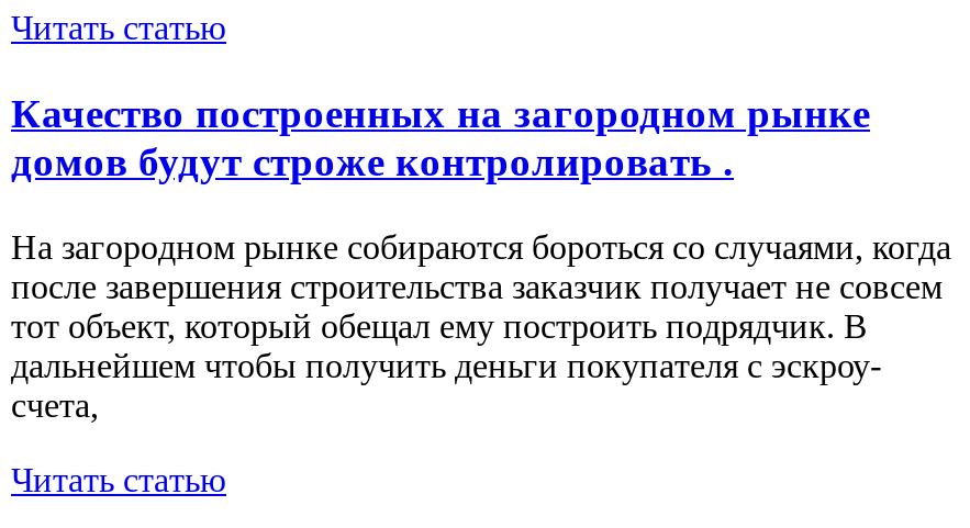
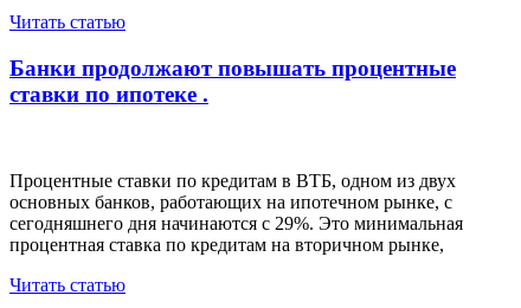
- Качество построенных на загородном рынке
- домов будут строже контролировать .
+ Банки продолжают повышать процентные
+ ставки по ипотеке .

- На загородном рынке собираются бороться со случаями, когда
- после завершения строительства заказчик получает не совсем
- тот объект, который обещал ему построить подрядчик. В
- дальнейшем чтобы получить деньги покупателя с эскроу-
- счета,
+ Процентные ставки по кредитам в ВТБ, одном из двух
+ основных банков, работающих на ипотечном рынке, с
+ сегодняшнего дня начинаются с 29%. Это минимальная
+ процентная ставка по кредитам на вторичном рынке,
